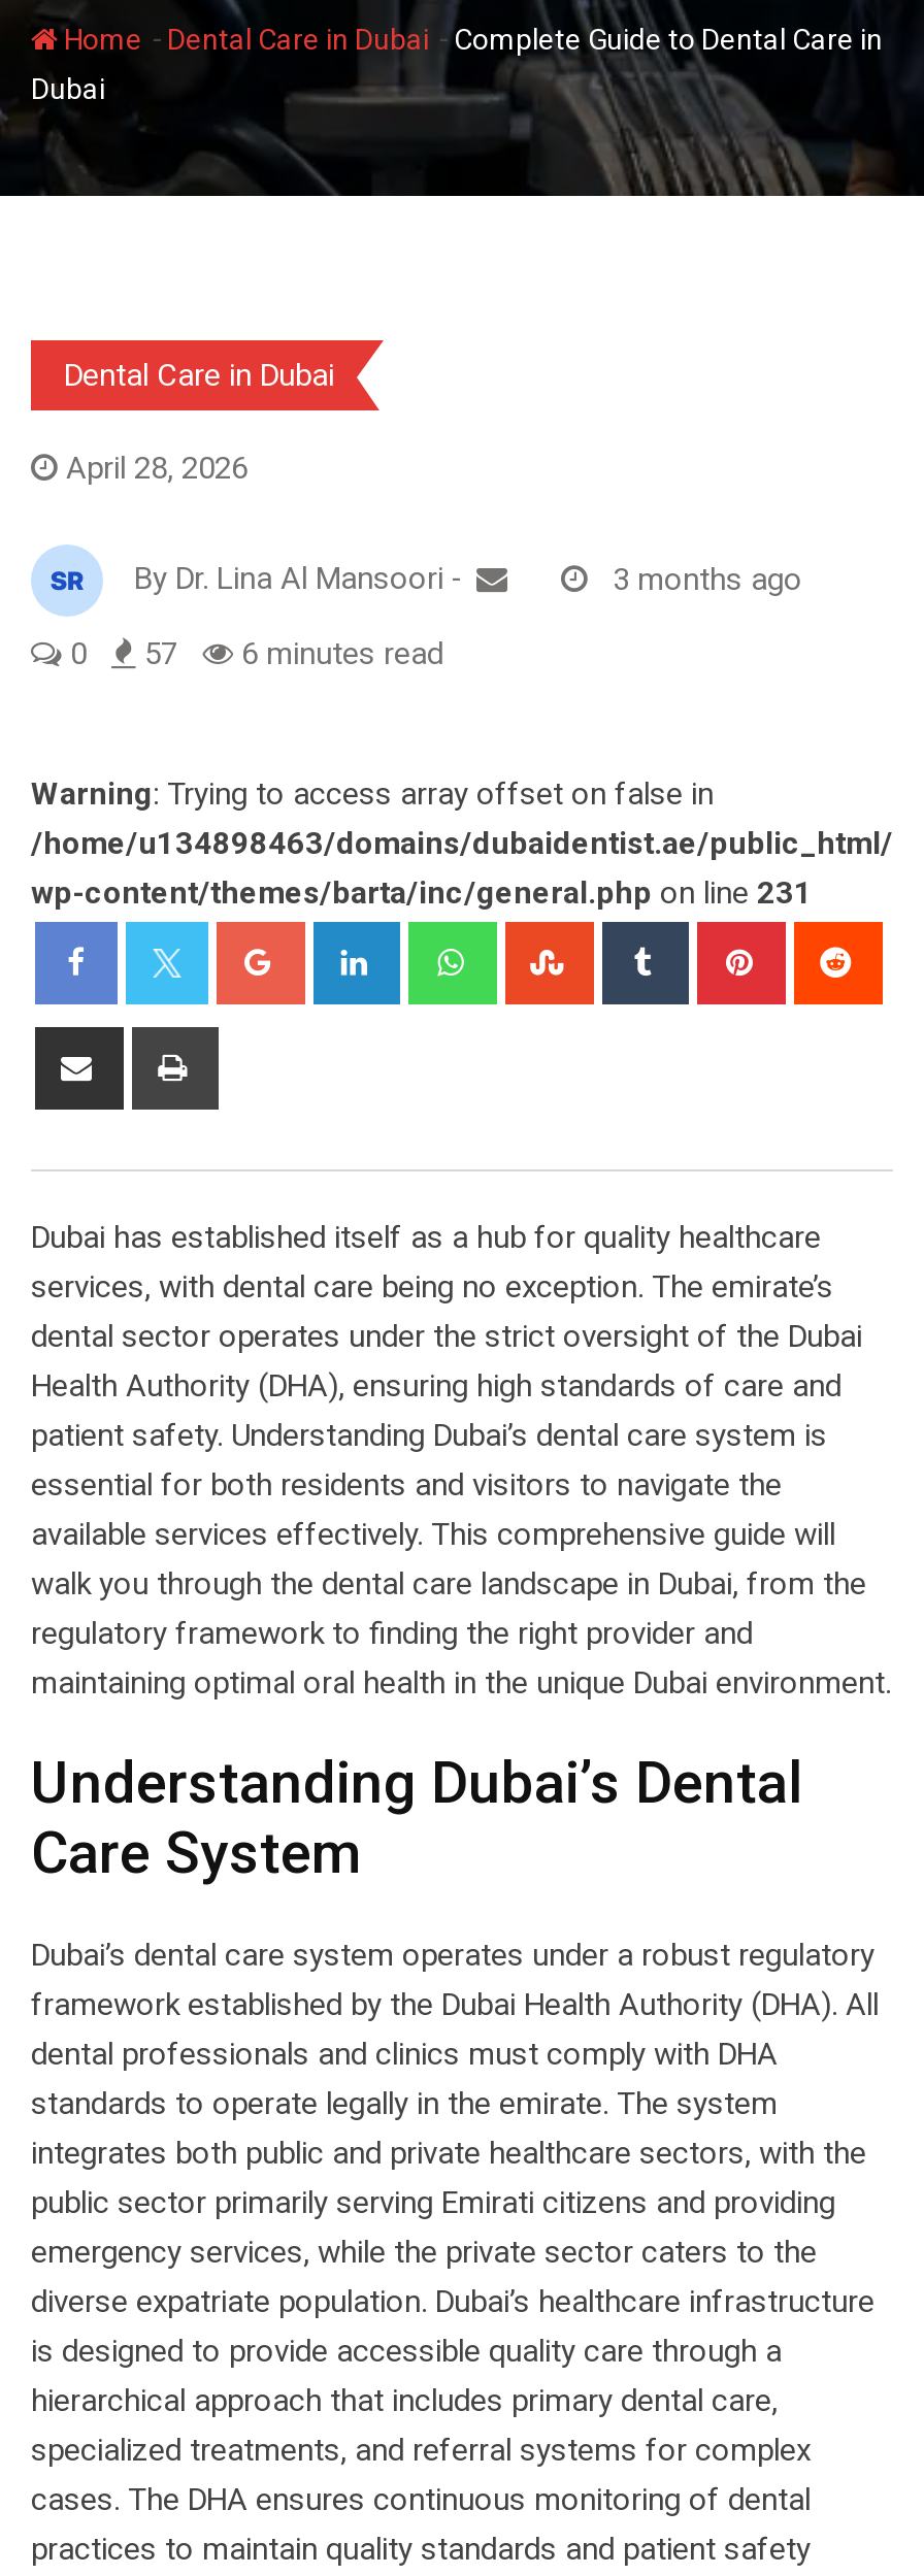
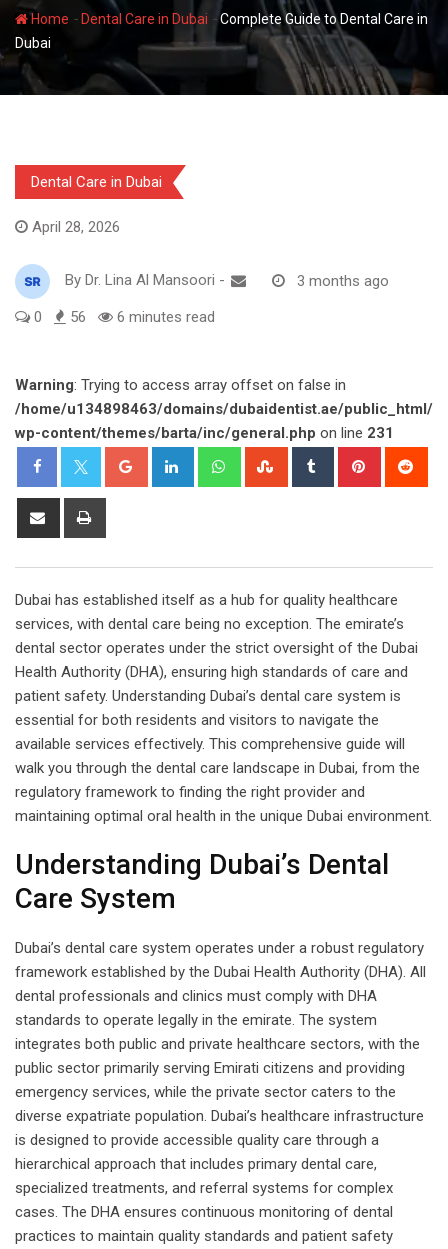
- 0 57 6 minutes read
+ 0 56 6 minutes read
